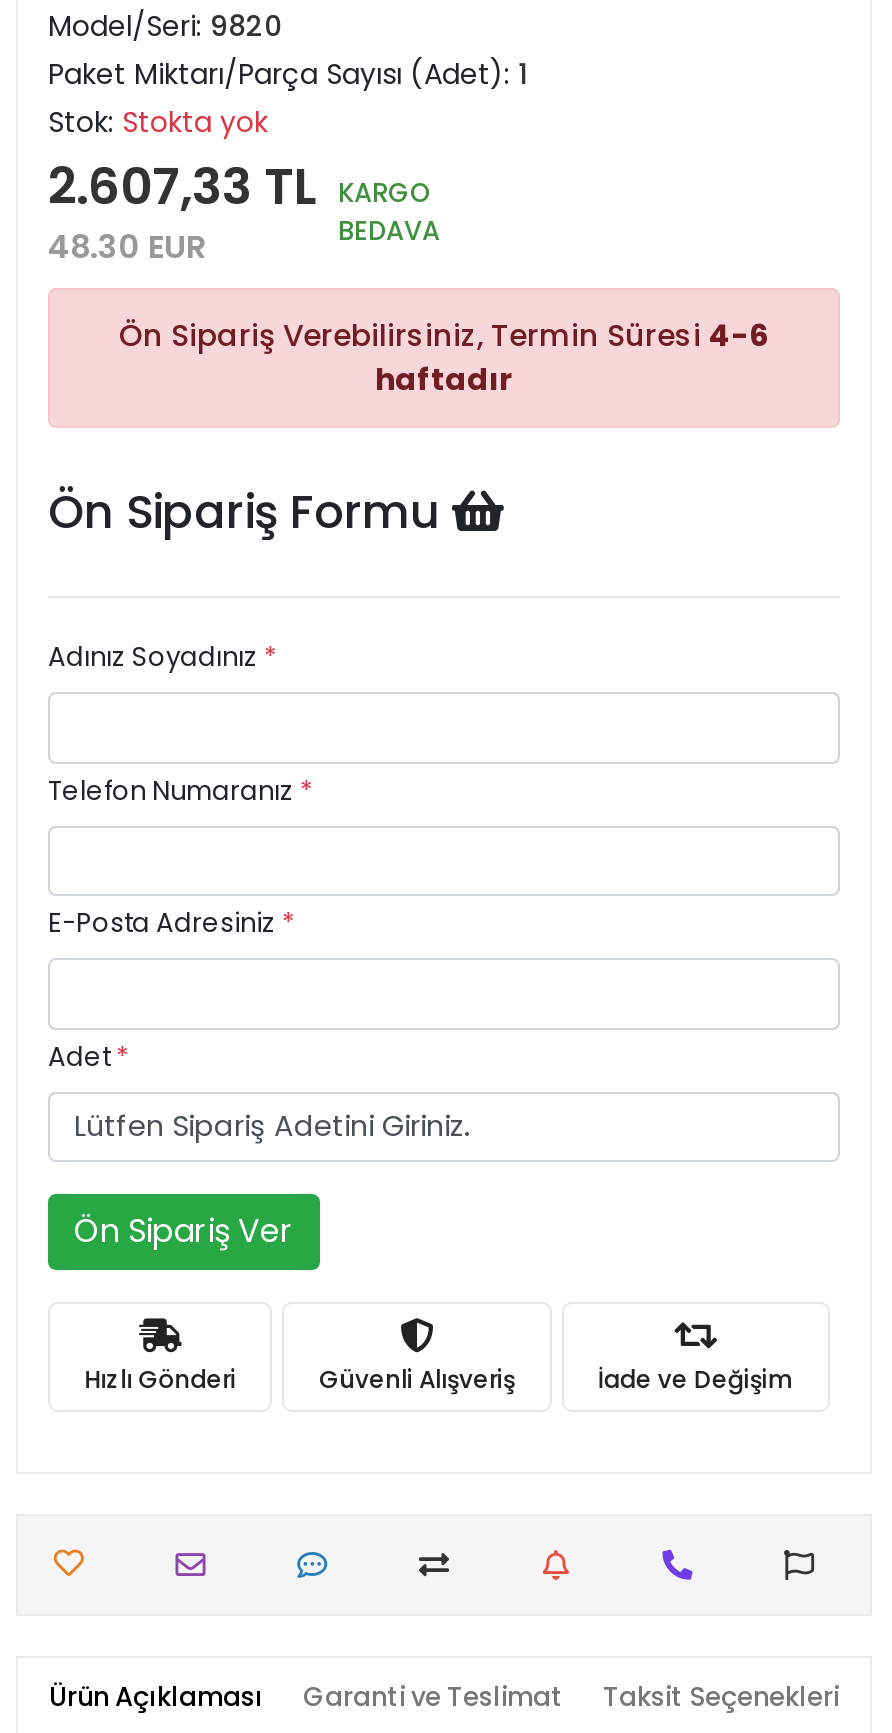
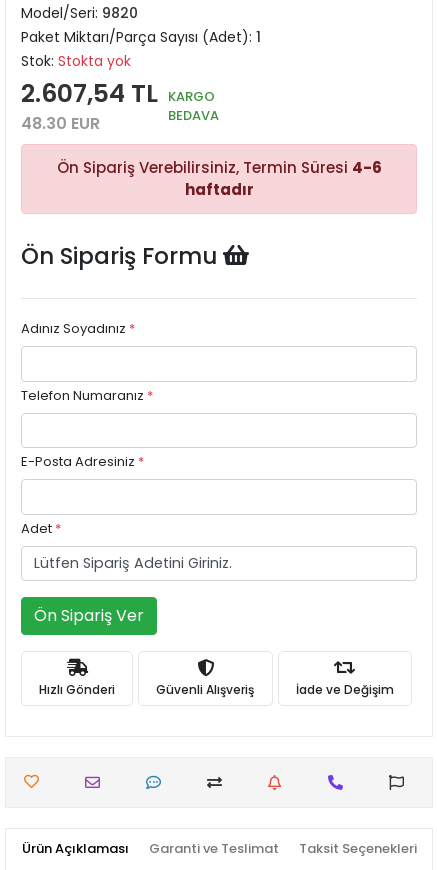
- 2.607,33 TL KARGO
+ 2.607,54 TL KARGO
